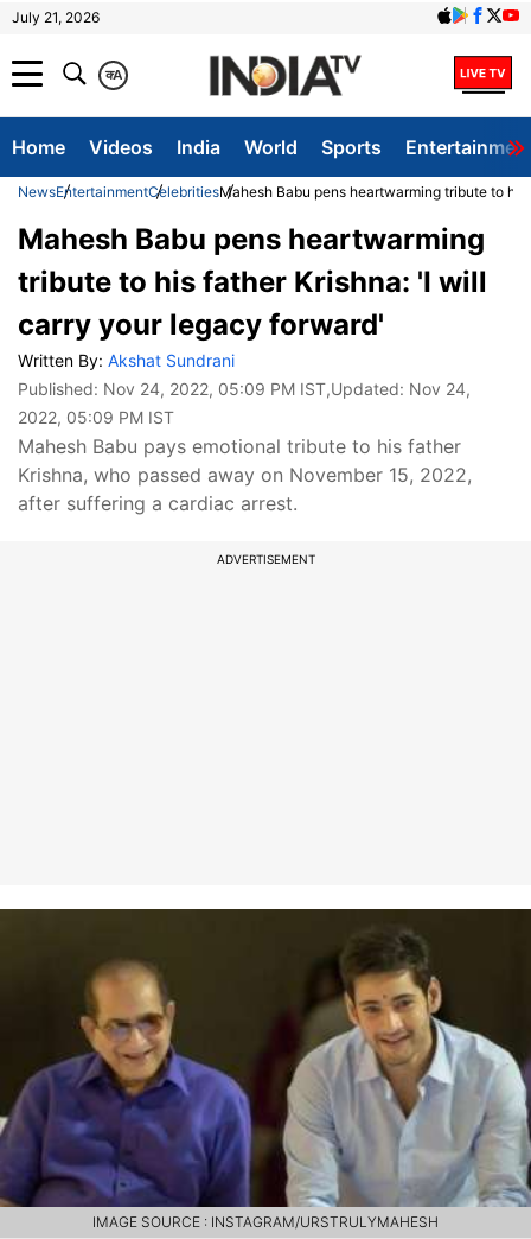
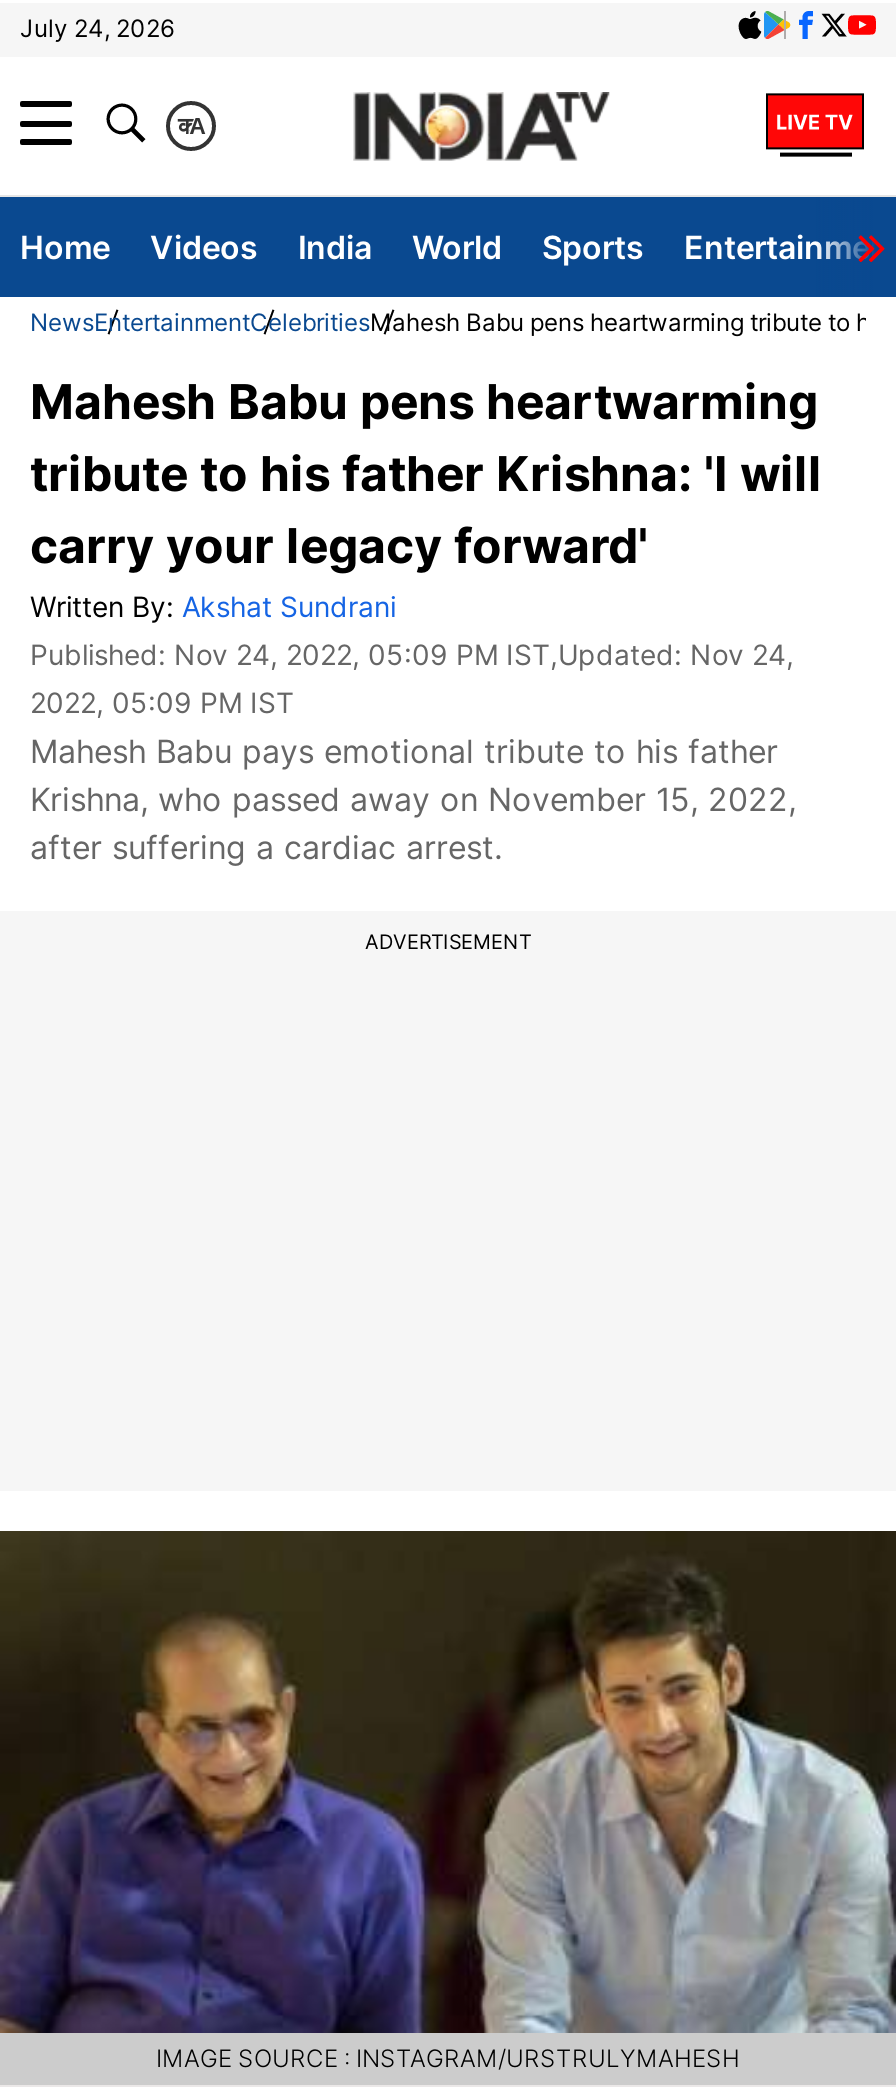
- July 21, 2026
+ July 24, 2026
